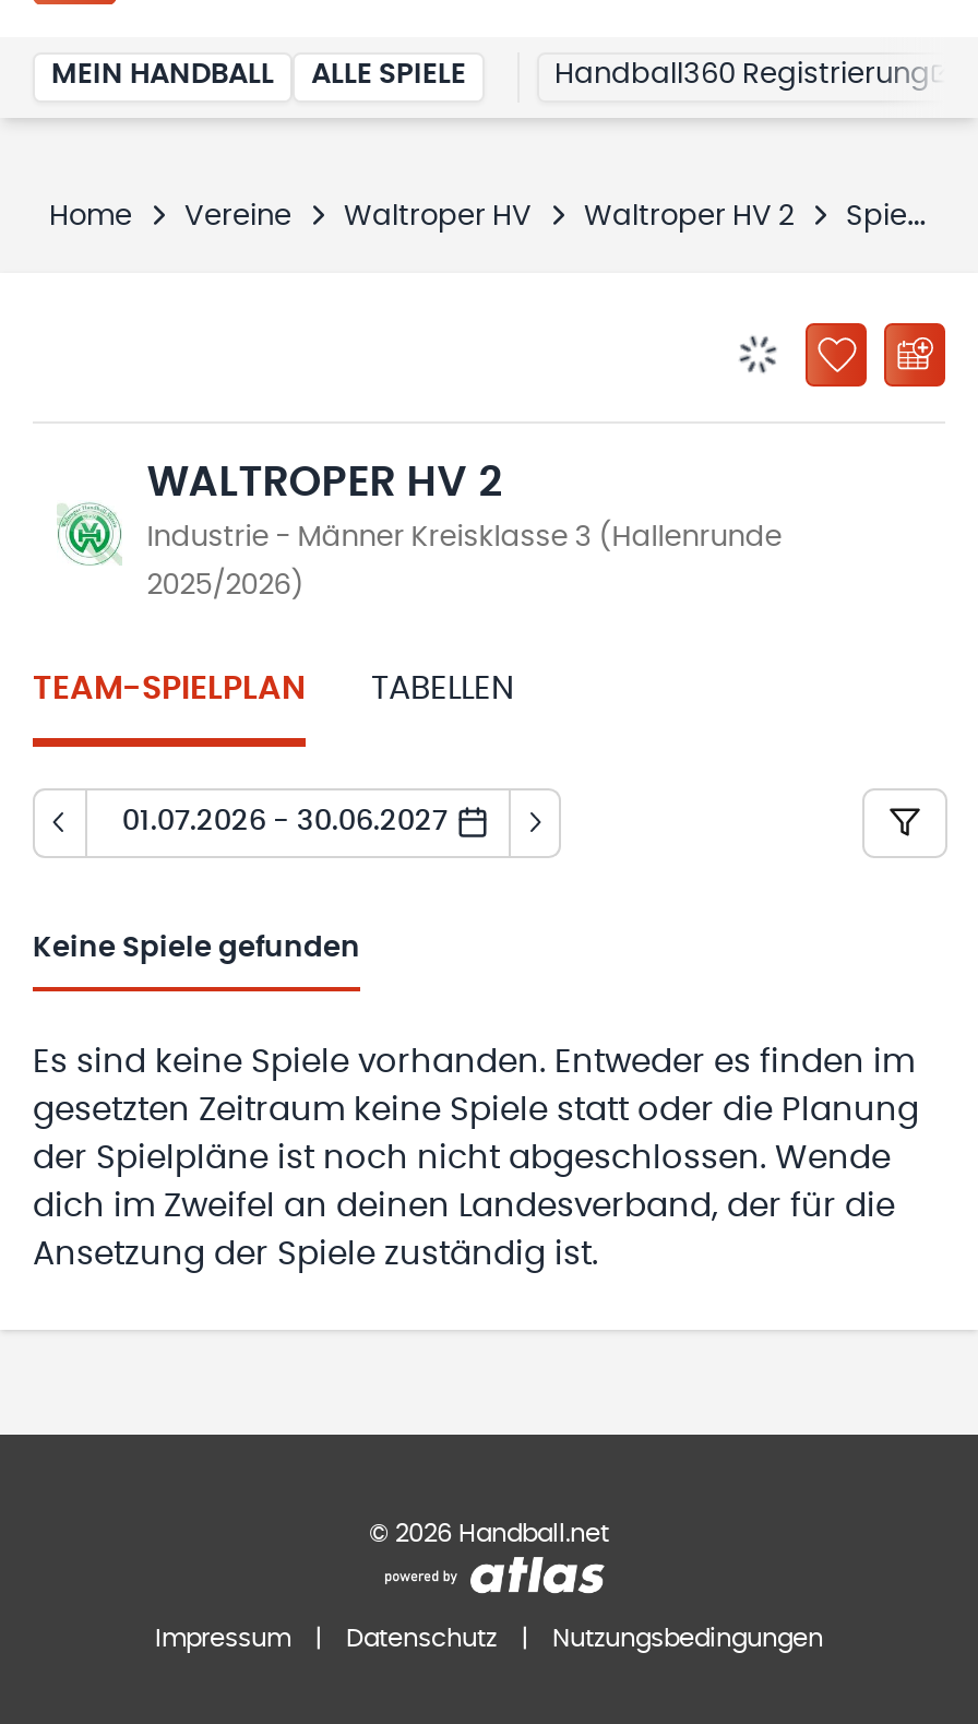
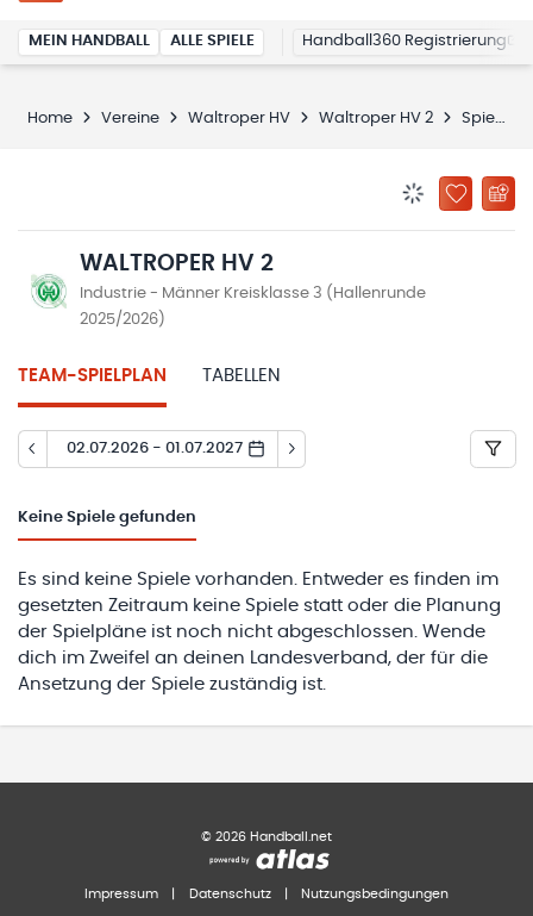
- 01.07.2026 - 30.06.2027
+ 02.07.2026 - 01.07.2027
